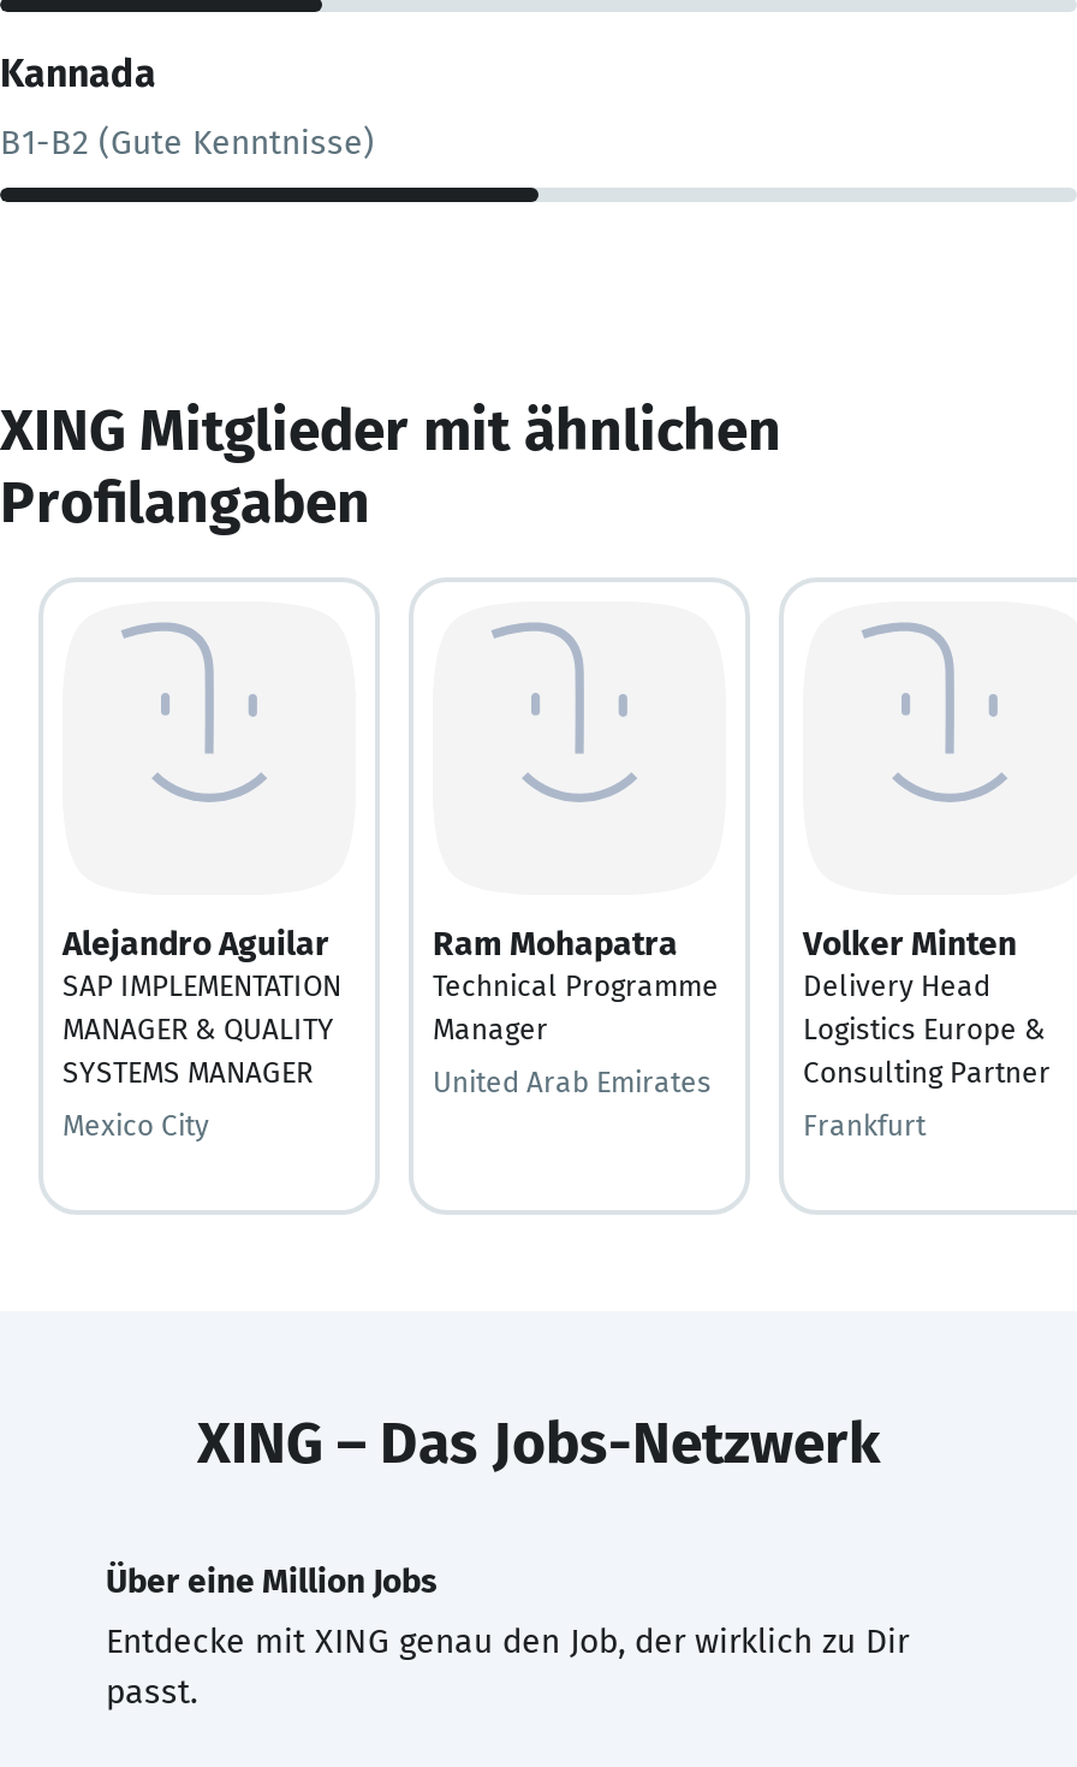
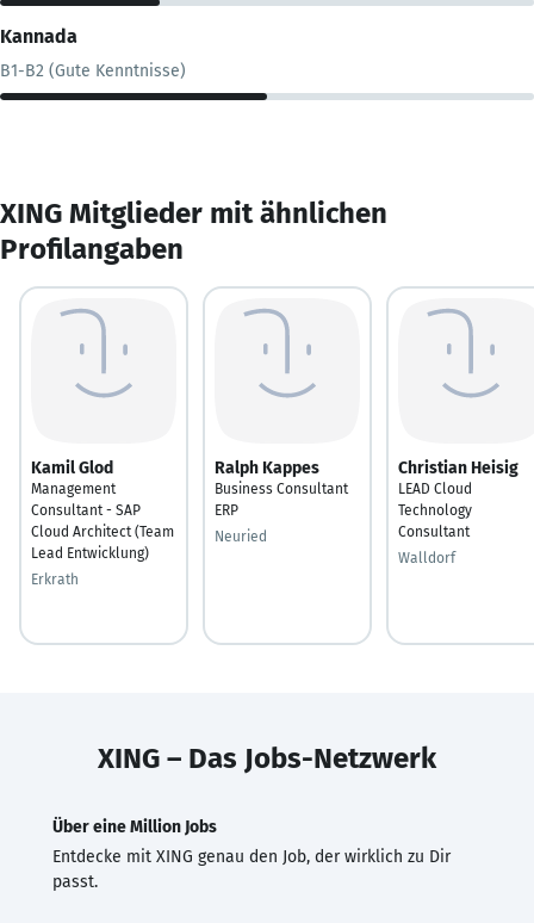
- Alejandro Aguilar
- SAP IMPLEMENTATION
- MANAGER & QUALITY
- SYSTEMS MANAGER
+ Kamil Glod
+ Management
+ Consultant - SAP
+ Cloud Architect (Team
+ Lead Entwicklung)

- Ram Mohapatra
- Technical Programme
- Manager
+ Ralph Kappes
+ Business Consultant
+ ERP

- Volker Minten
- Delivery Head
- Logistics Europe &
- Consulting Partner
+ Christian Heisig
+ LEAD Cloud
+ Technology
+ Consultant

- United Arab Emirates
+ Neuried

- Mexico City
+ Erkrath

- Frankfurt
+ Walldorf
